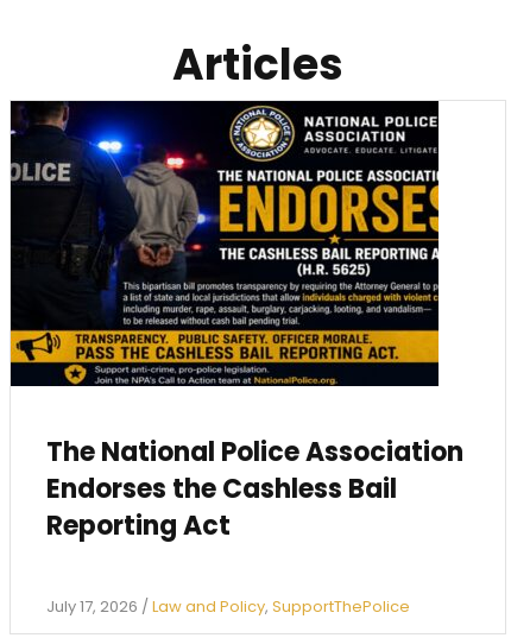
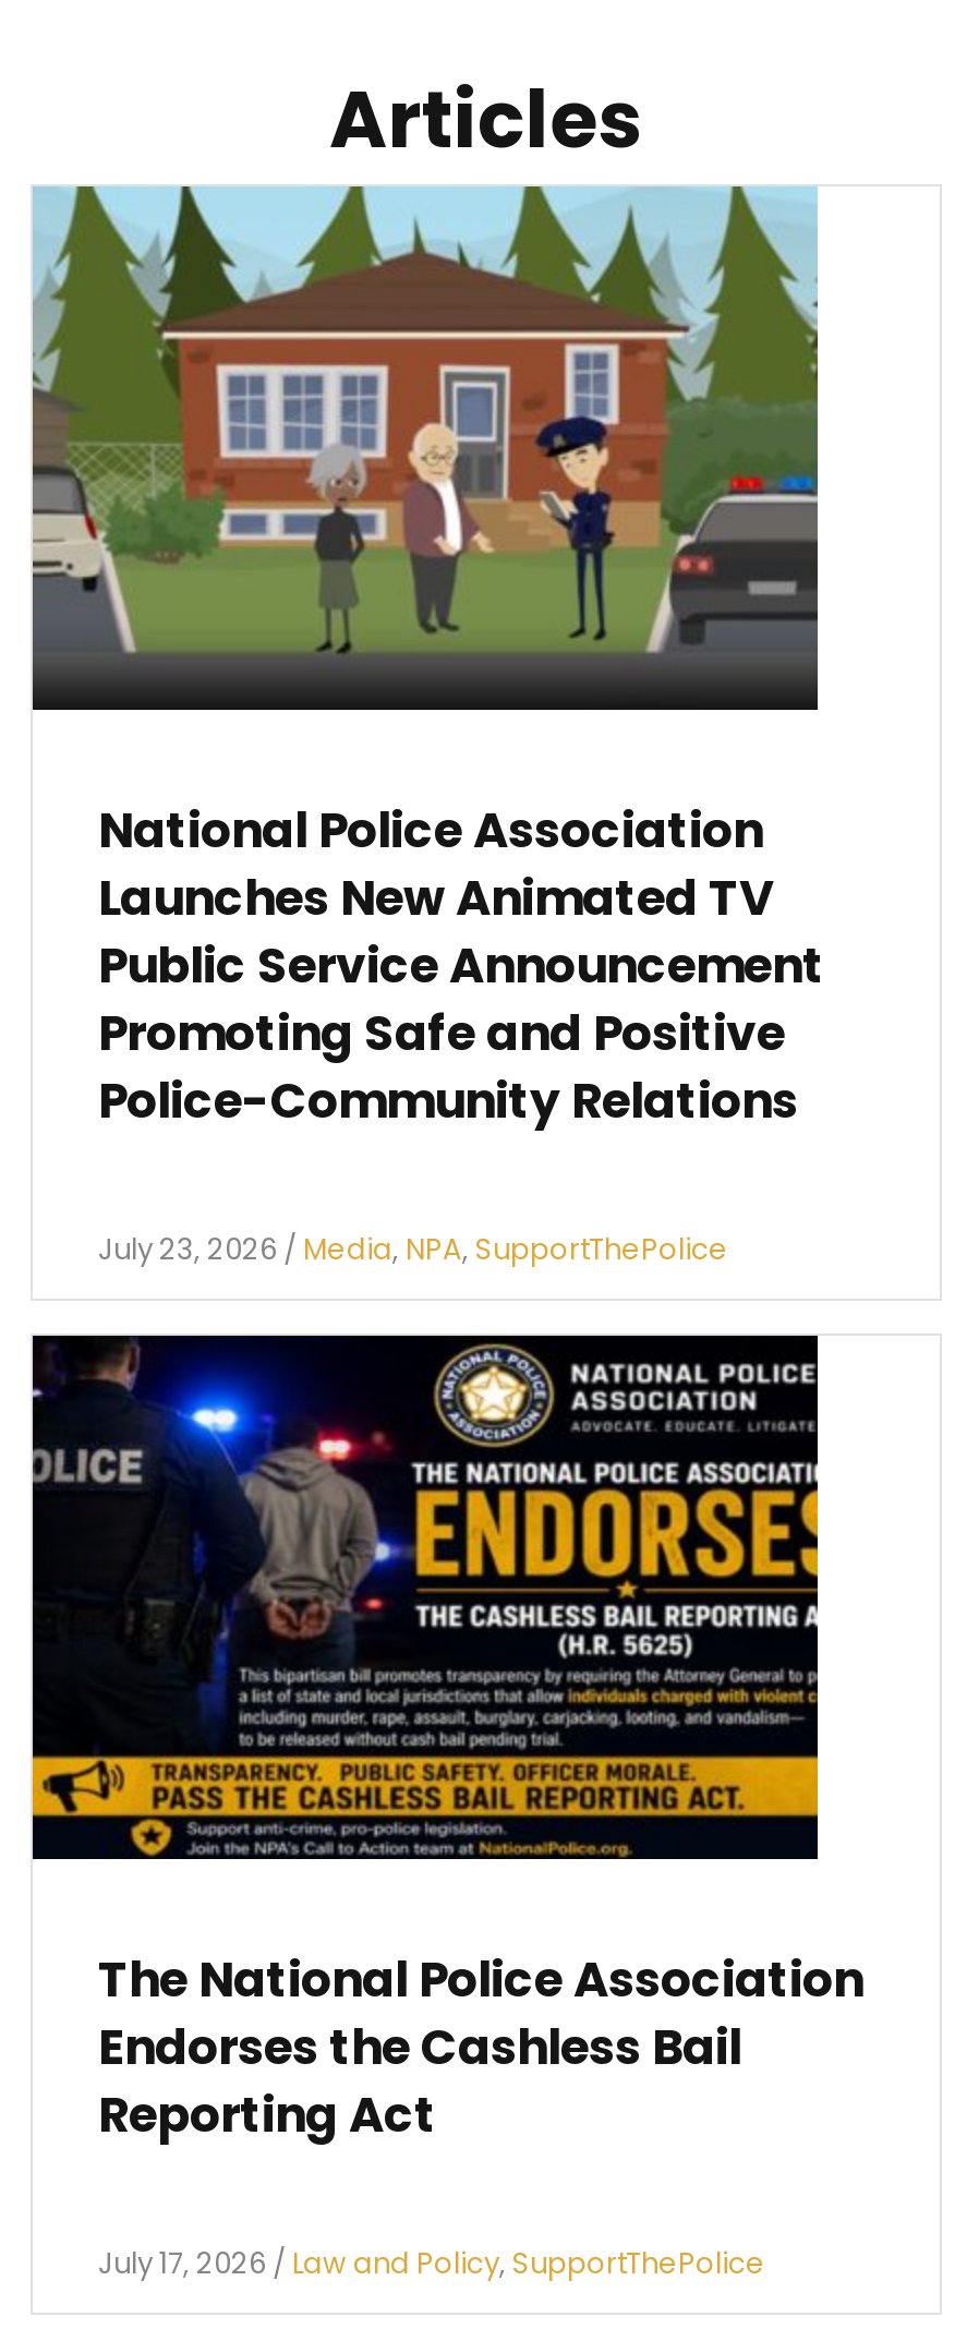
+ [image]

+ National Police Association
+ Launches New Animated TV
+ Public Service Announcement
+ Promoting Safe and Positive
+ Police-Community Relations
+ July 23, 2026 / Media, NPA, SupportThePolice
